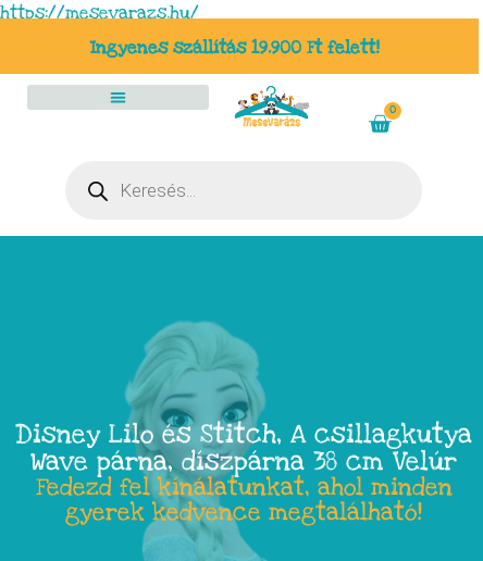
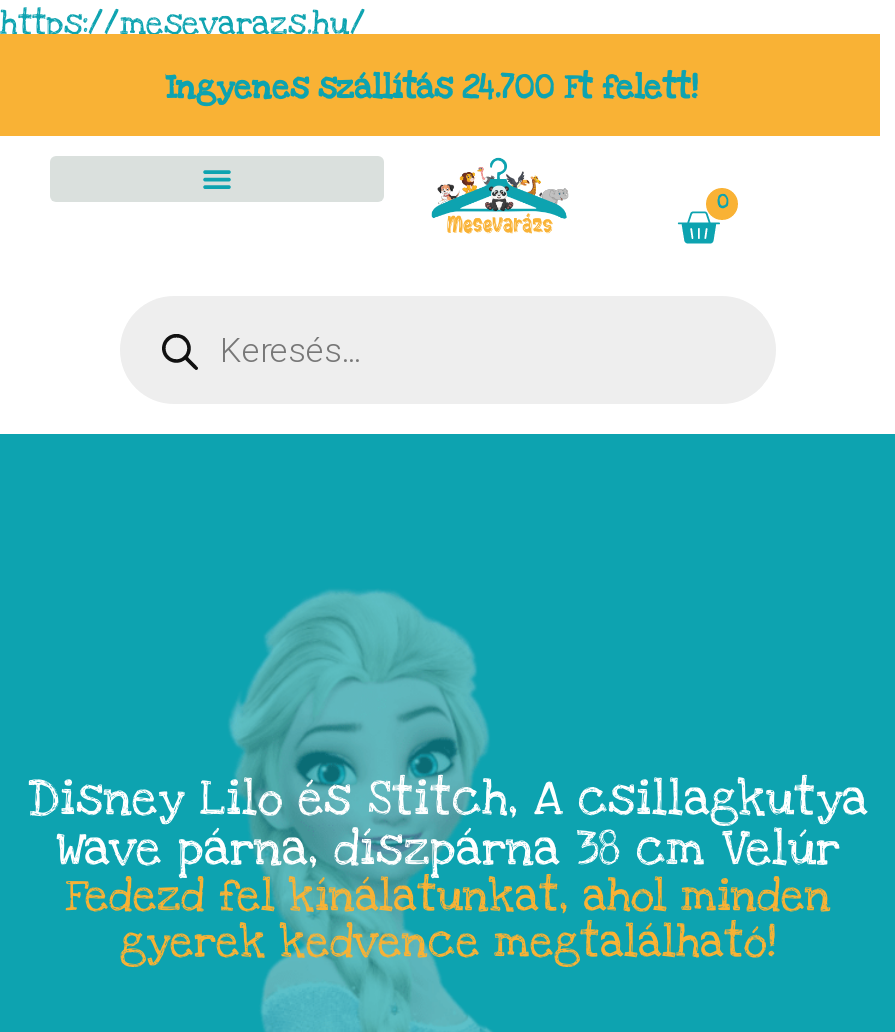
- Ingyenes szállítás 19.900 Ft felett!
+ Ingyenes szállítás 24.700 Ft felett!
